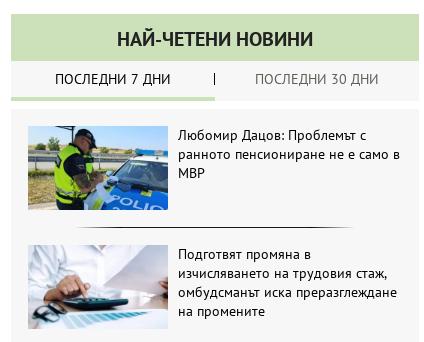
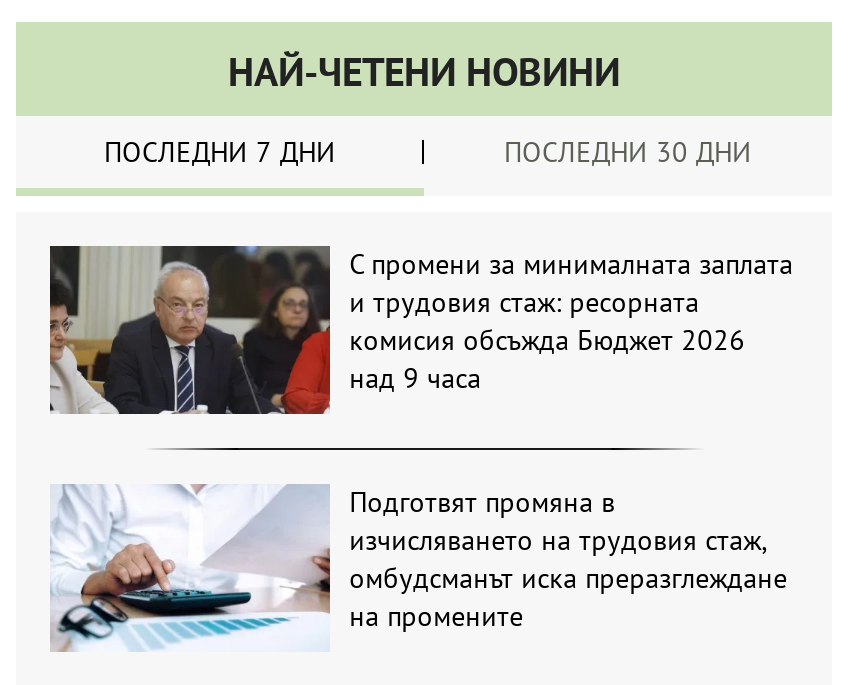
- [image]
- Любомир Дацов: Проблемът с
- ранното пенсиониране не е само в
- МВР
+ [image]
+ С промени за минималната заплата
+ и трудовия стаж: ресорната
+ комисия обсъжда Бюджет 2026
+ над 9 часа
